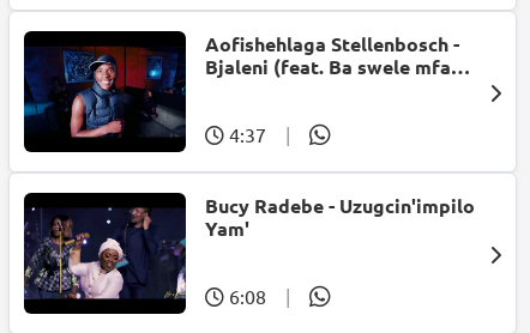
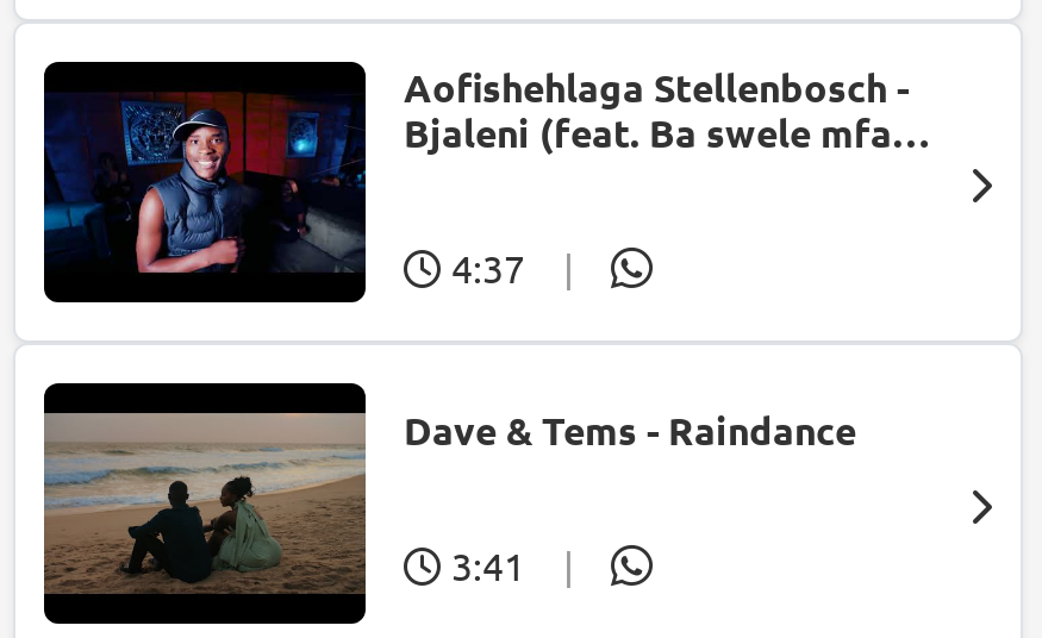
- [image]
- Bucy Radebe - Uzugcin'impilo
- Yam'
+ [image]
+ Dave & Tems - Raindance

- 6:08
+ 3:41
